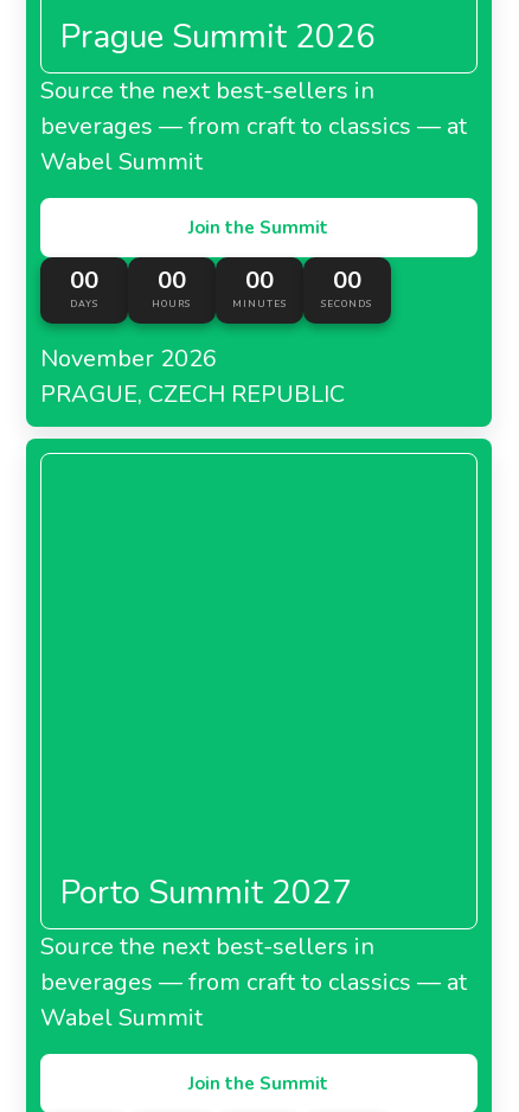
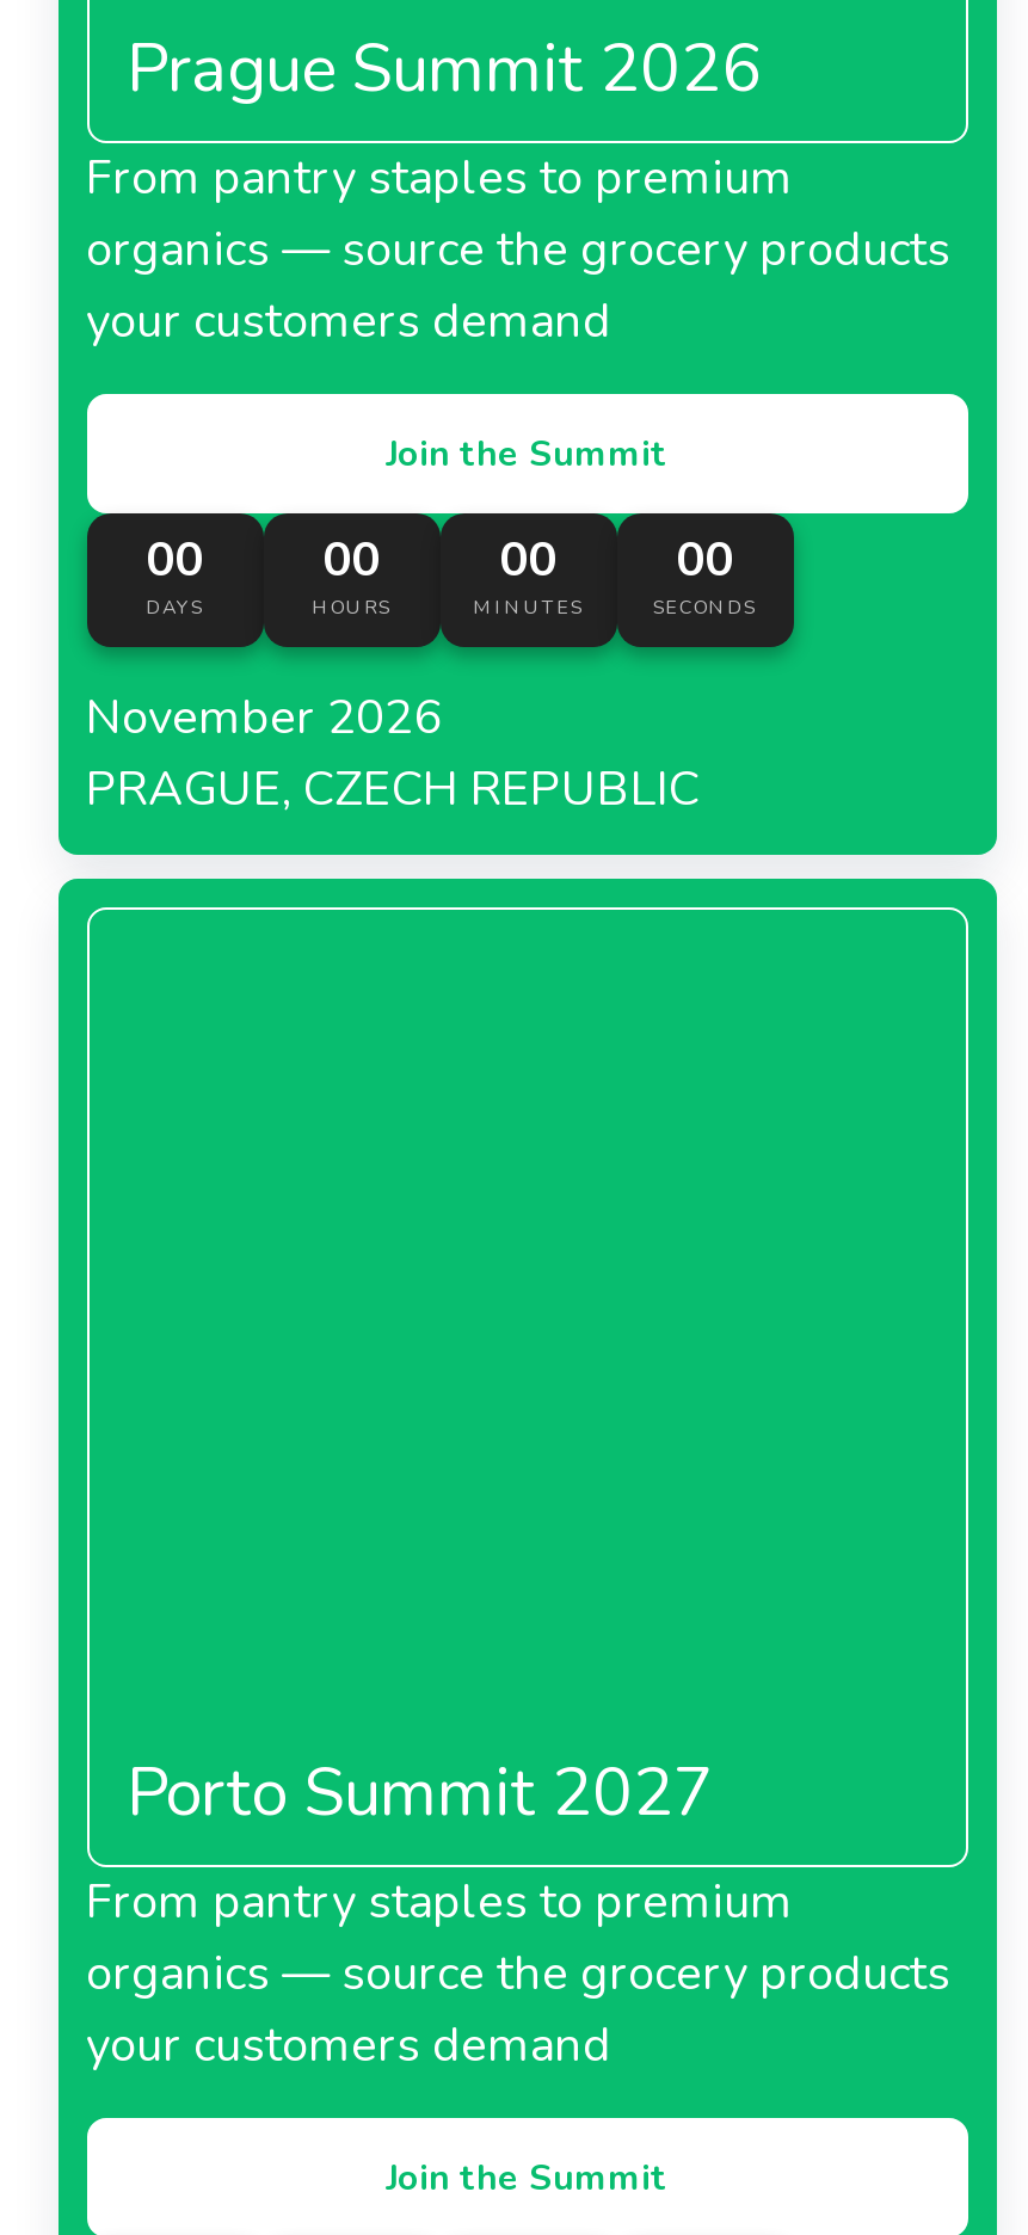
- Source the next best-sellers in
- beverages — from craft to classics — at
- Wabel Summit
+ From pantry staples to premium
+ organics — source the grocery products
+ your customers demand

- Source the next best-sellers in
- beverages — from craft to classics — at
- Wabel Summit
+ From pantry staples to premium
+ organics — source the grocery products
+ your customers demand
